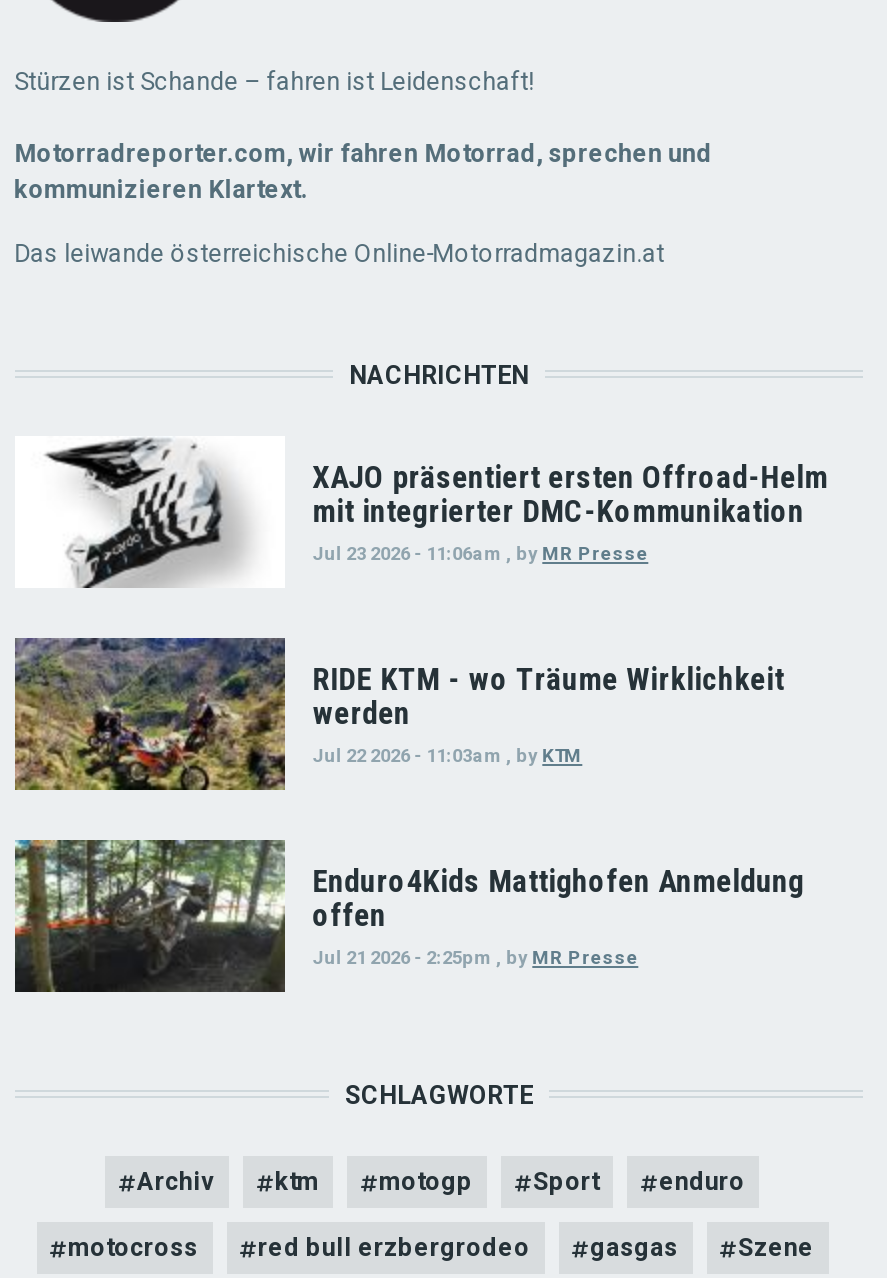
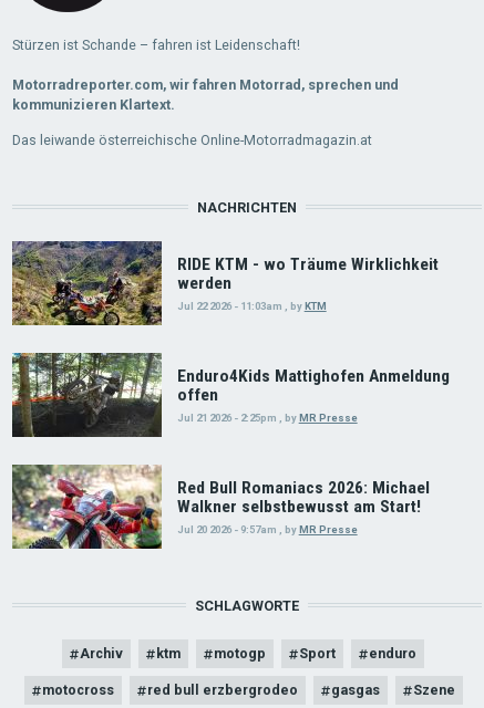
- [image]
- XAJO präsentiert ersten Offroad-Helm
- mit integrierter DMC-Kommunikation
- Jul 23 2026 - 11:06am , by MR Presse

moved up: [image] | RIDE KTM - wo Träume Wirklichkeit | werden | Jul 22 2026 - 11:03am , by KTM | Enduro4Kids Mattighofen Anmeldung | offen | Jul 21 2026 - 2:25pm , by MR Presse

+ [image]
+ Red Bull Romaniacs 2026: Michael
+ Walkner selbstbewusst am Start!
+ Jul 20 2026 - 9:57am , by MR Presse
